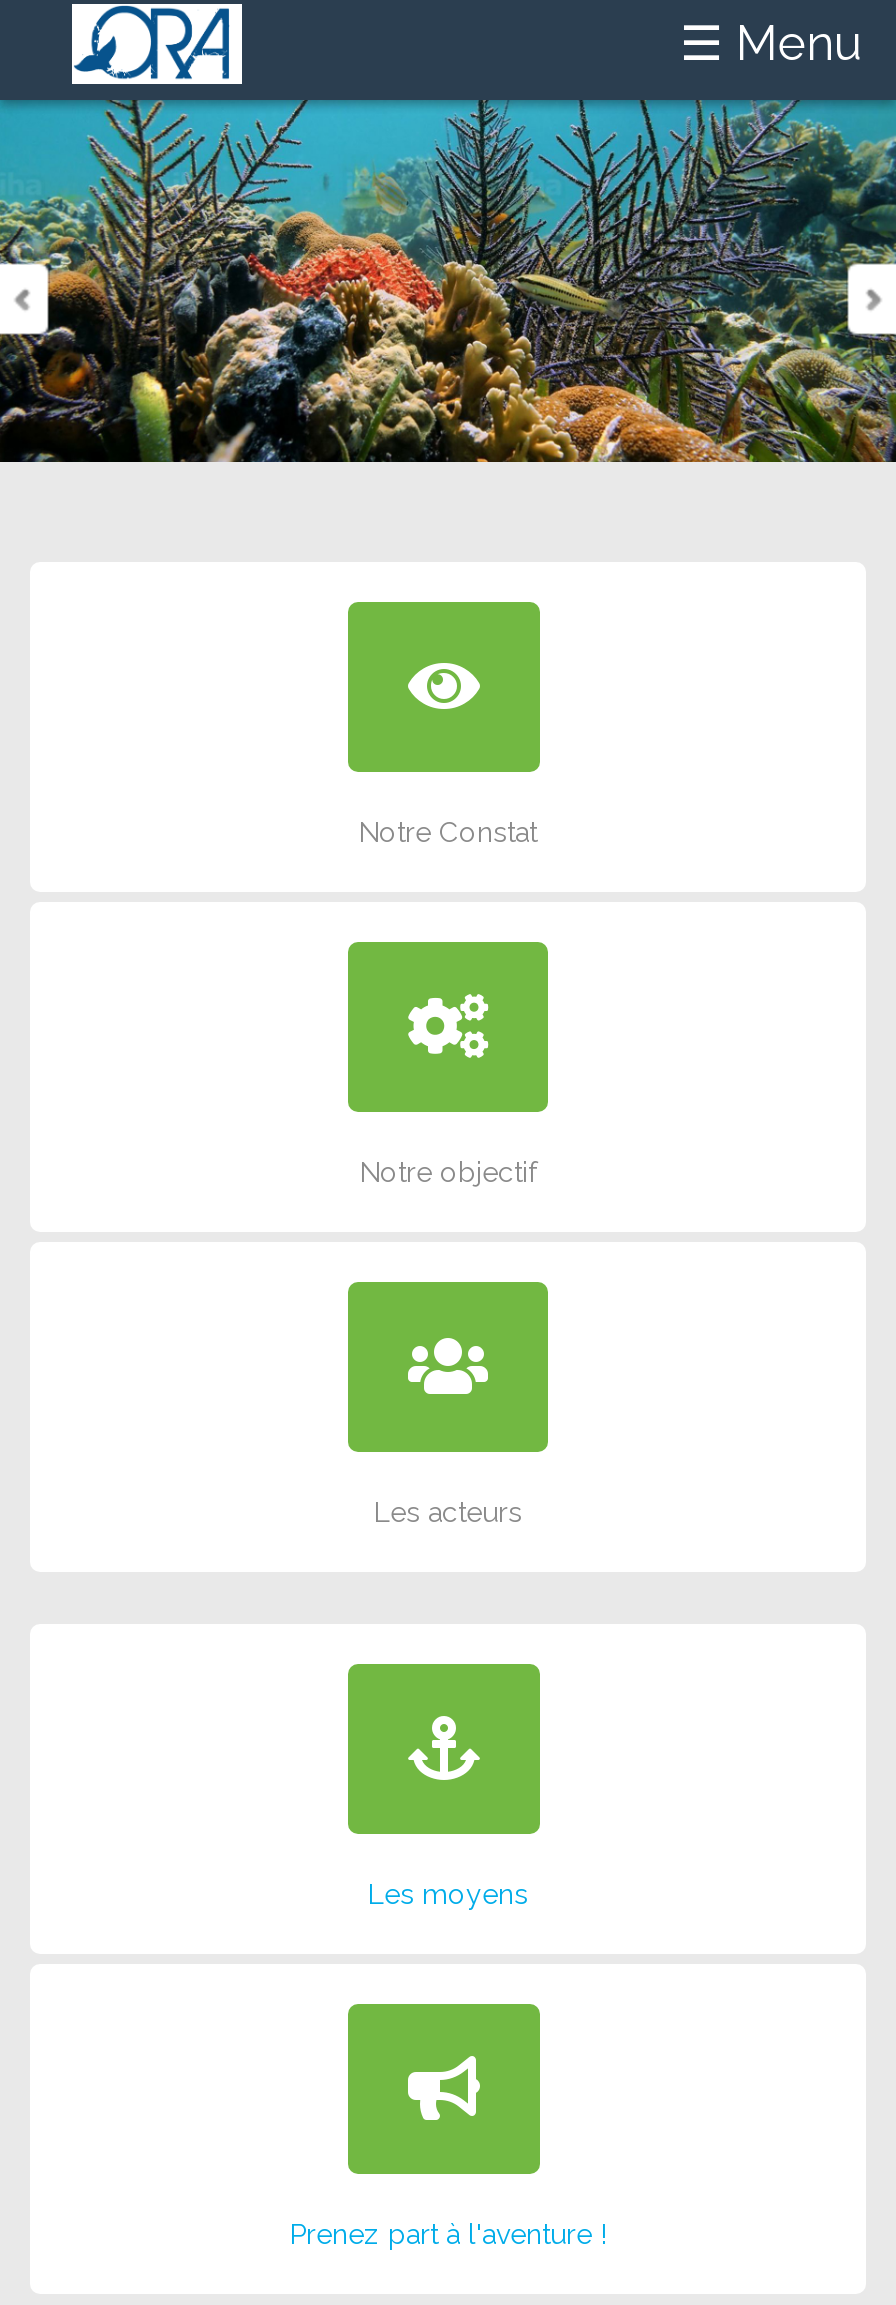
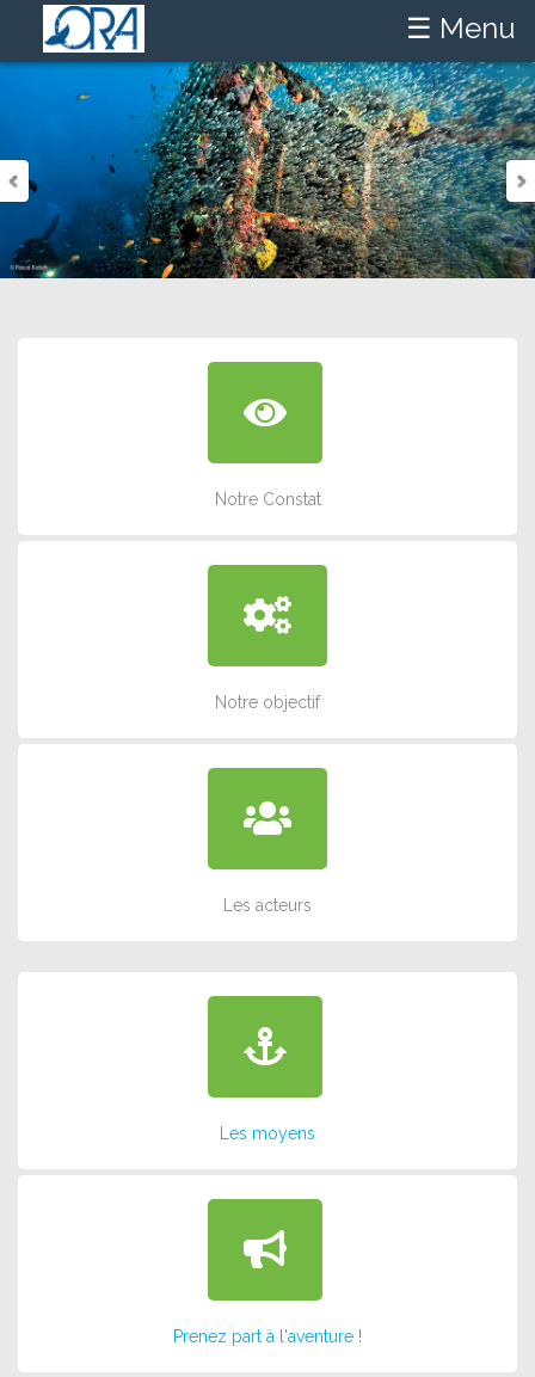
- [image]
+ [image]
